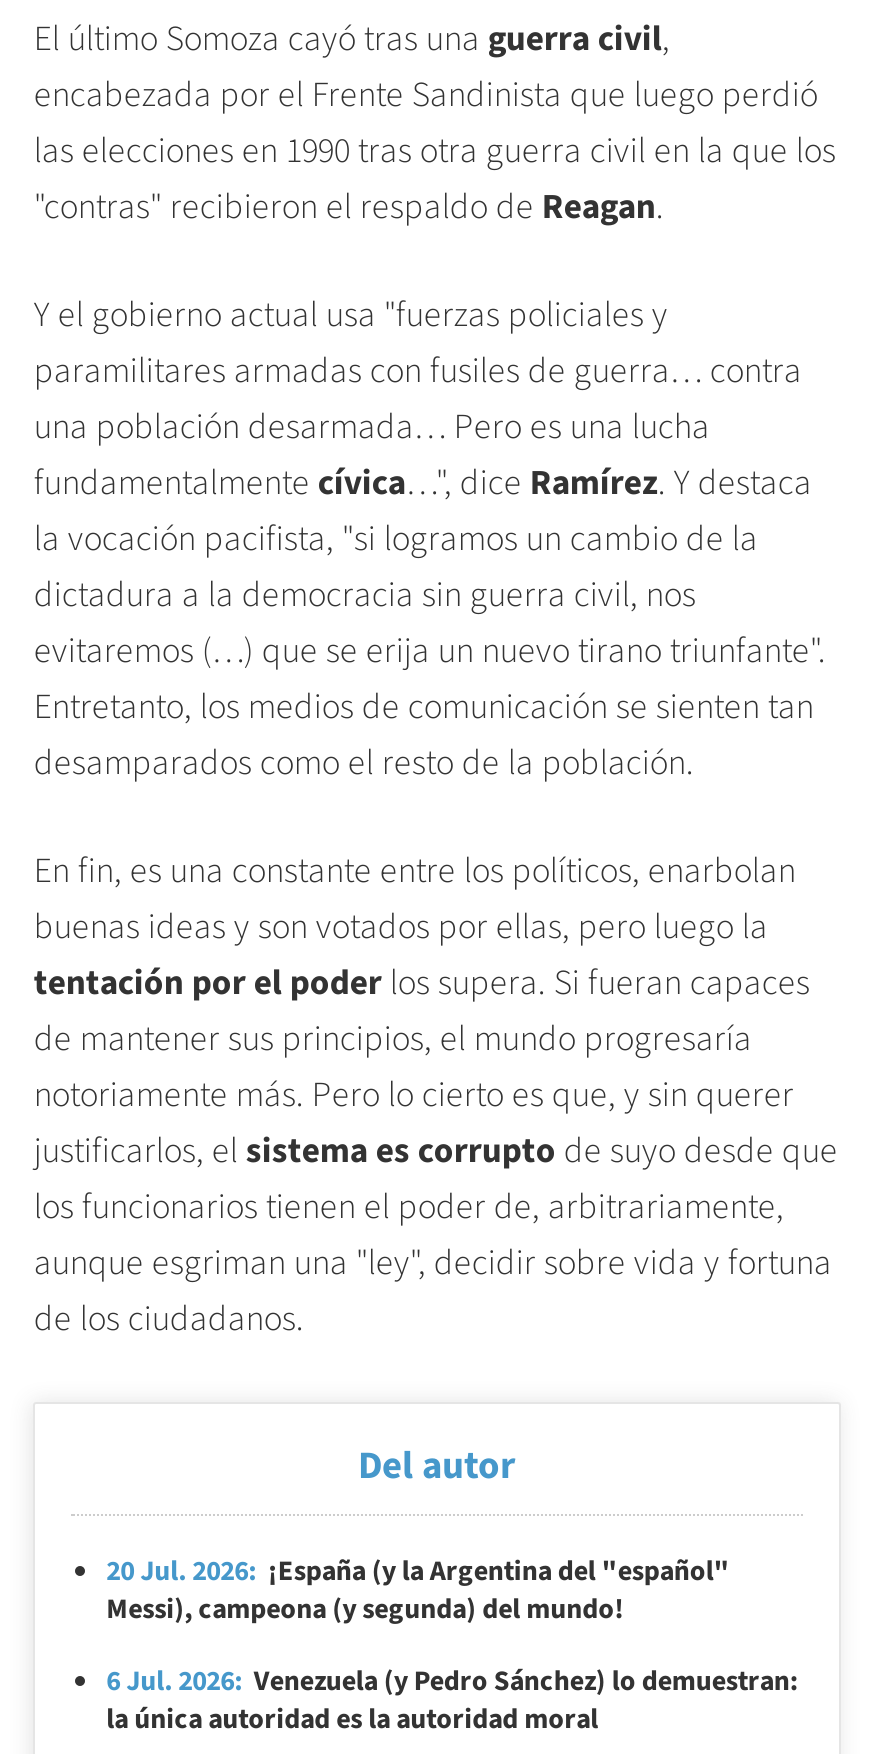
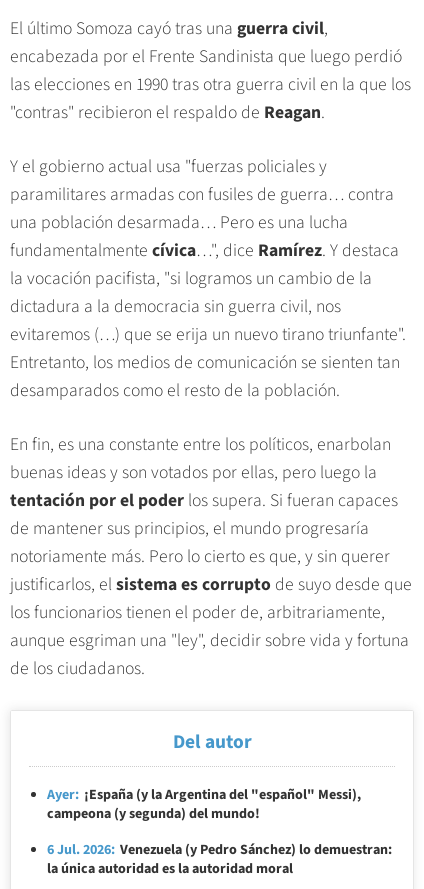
- 20 Jul. 2026: ¡España (y la Argentina del "español"
- Messi), campeona (y segunda) del mundo!
+ Ayer: ¡España (y la Argentina del "español" Messi),
+ campeona (y segunda) del mundo!
